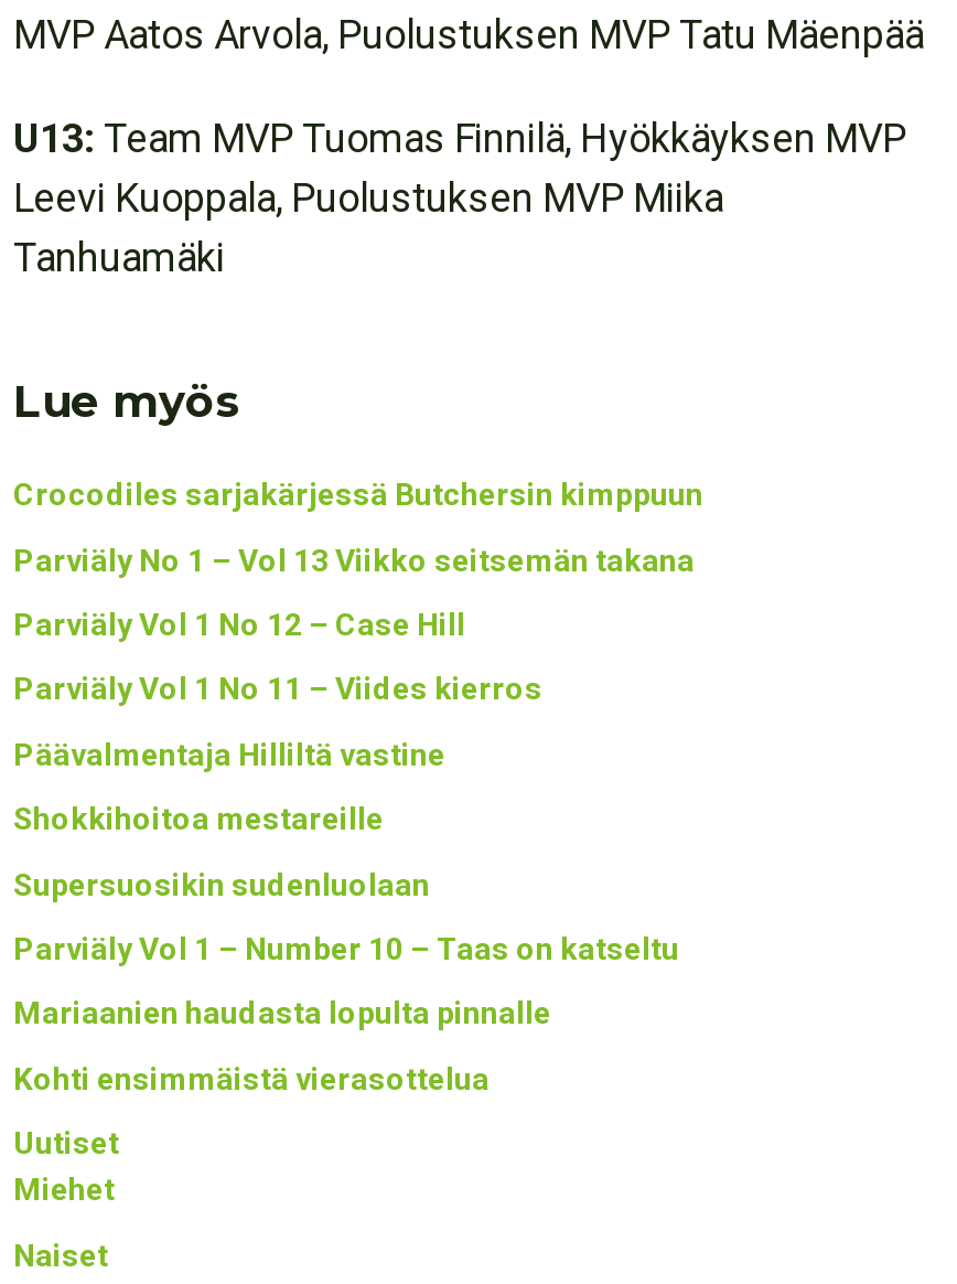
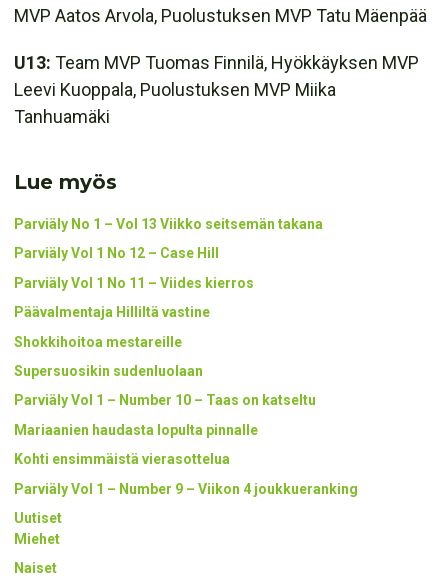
- Crocodiles sarjakärjessä Butchersin kimppuun

moved up: Parviäly No 1 – Vol 13 Viikko seitsemän takana | Parviäly Vol 1 No 12 – Case Hill | Parviäly Vol 1 No 11 – Viides kierros | ... | Mariaanien haudasta lopulta pinnalle | Kohti ensimmäistä vierasottelua

+ Parviäly Vol 1 – Number 9 – Viikon 4 joukkueranking
